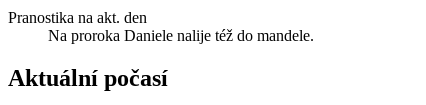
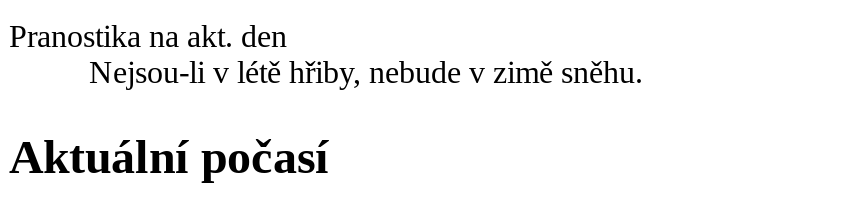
- Na proroka Daniele nalije též do mandele.
+ Nejsou-li v létě hřiby, nebude v zimě sněhu.
